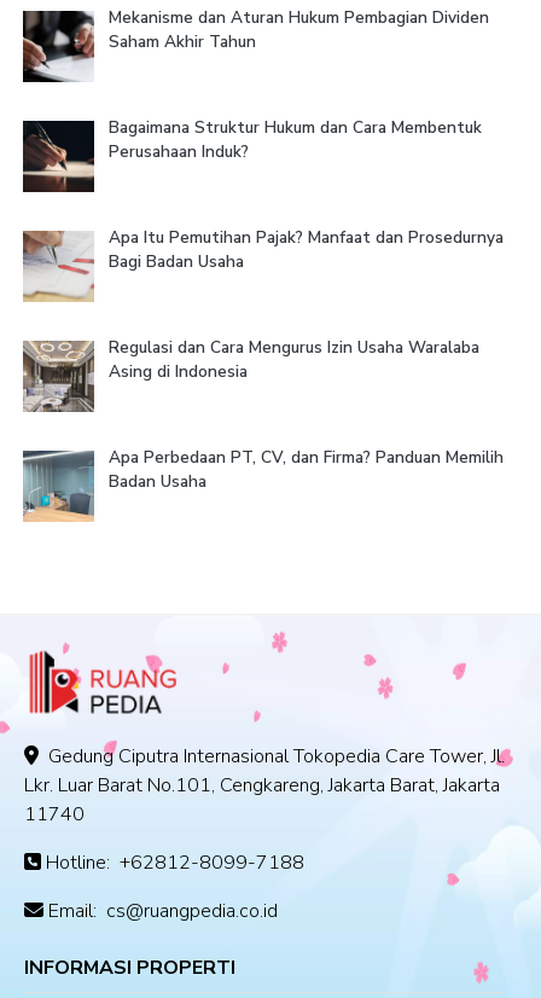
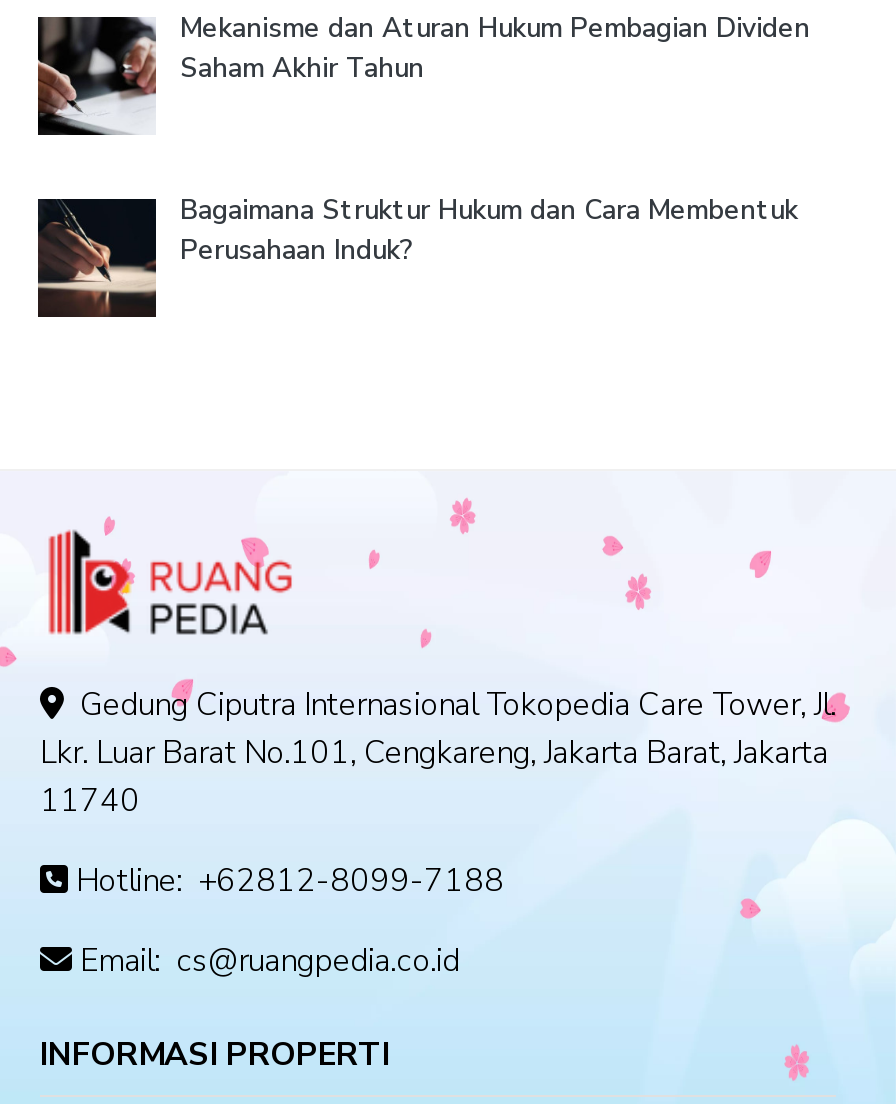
- [image]
- Apa Itu Pemutihan Pajak? Manfaat dan Prosedurnya
- Bagi Badan Usaha

- [image]
- Regulasi dan Cara Mengurus Izin Usaha Waralaba
- Asing di Indonesia

- [image]
- Apa Perbedaan PT, CV, dan Firma? Panduan Memilih
- Badan Usaha
